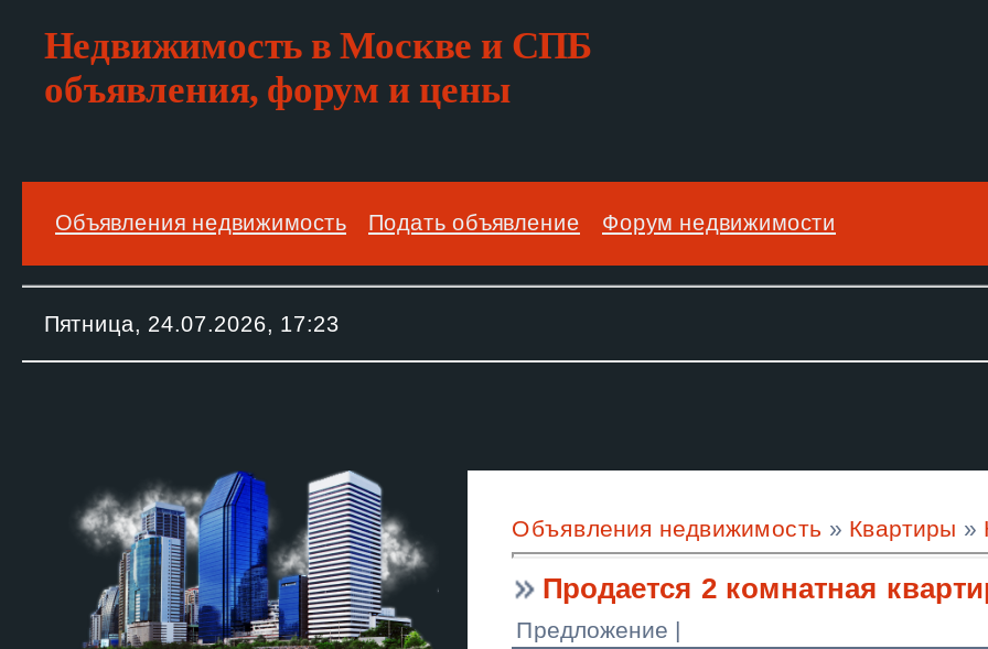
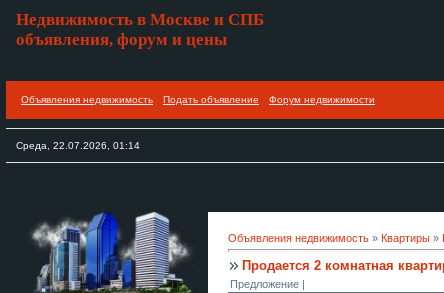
- Пятница, 24.07.2026, 17:23
+ Среда, 22.07.2026, 01:14
